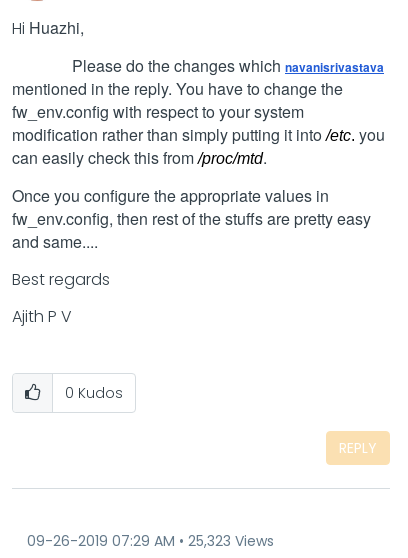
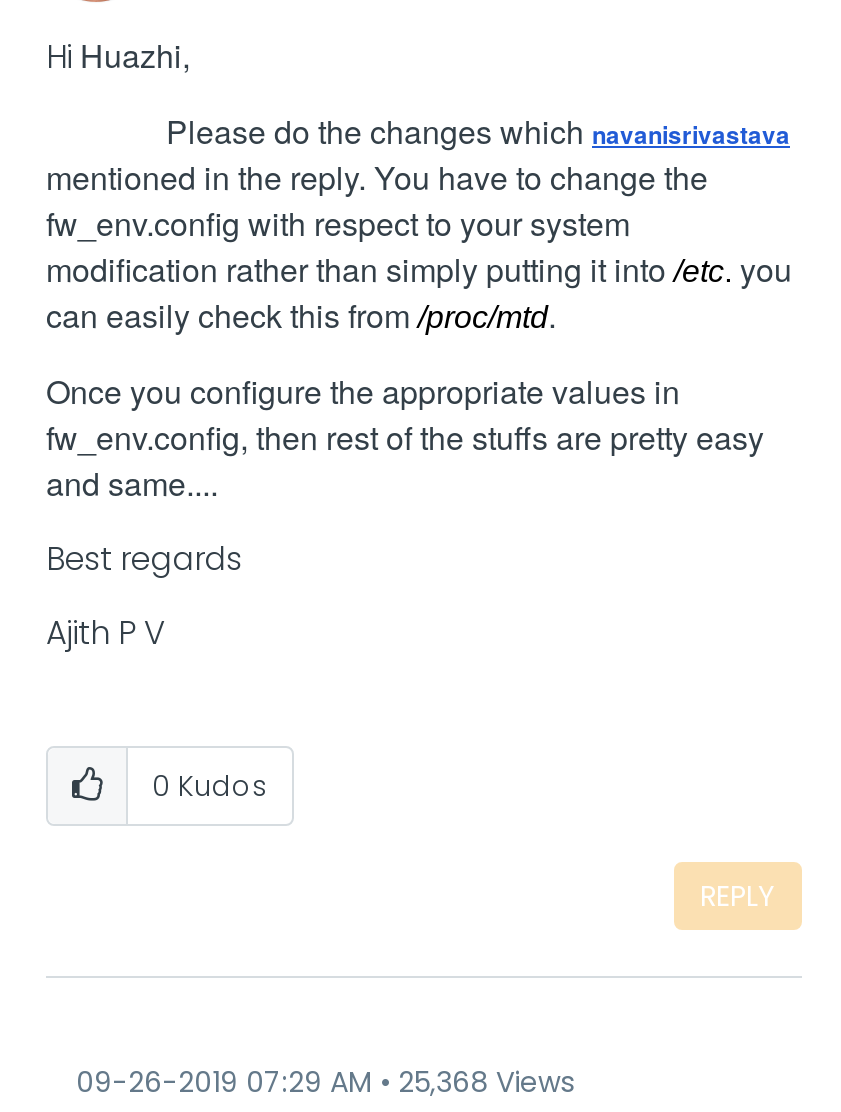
- 09-26-2019 07:29 AM 25,323 Views
+ 09-26-2019 07:29 AM 25,368 Views
